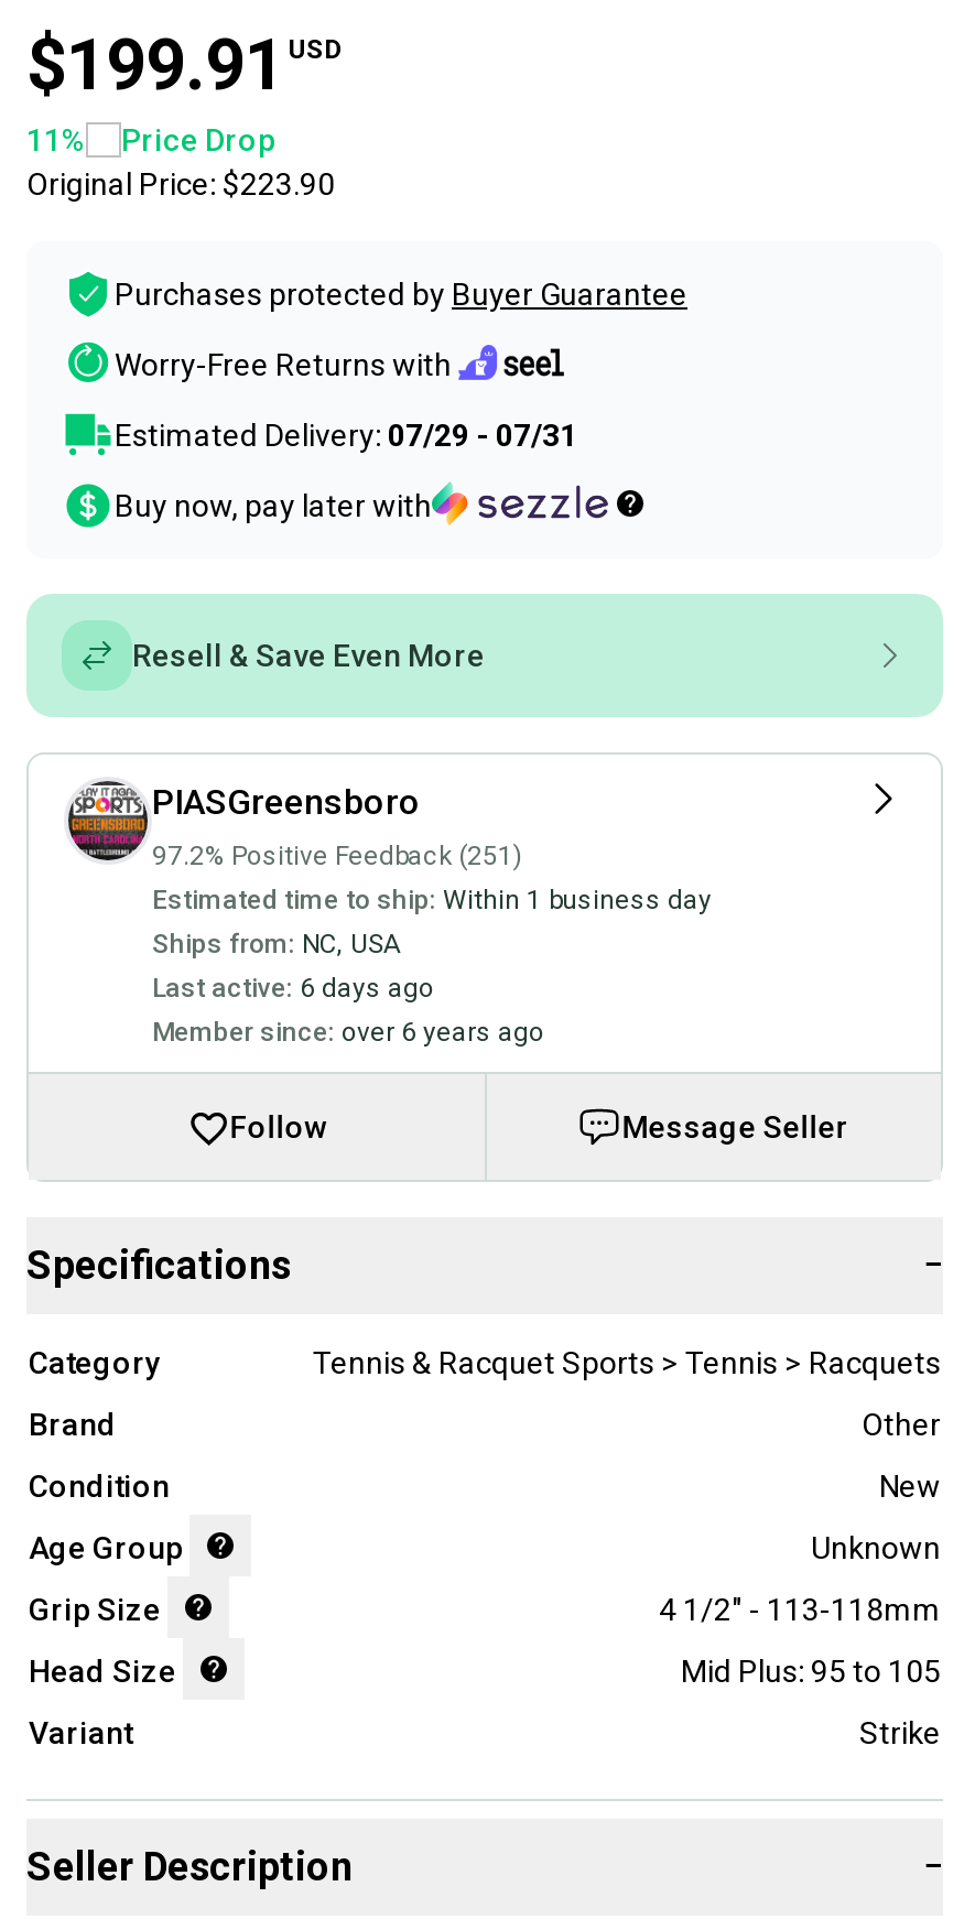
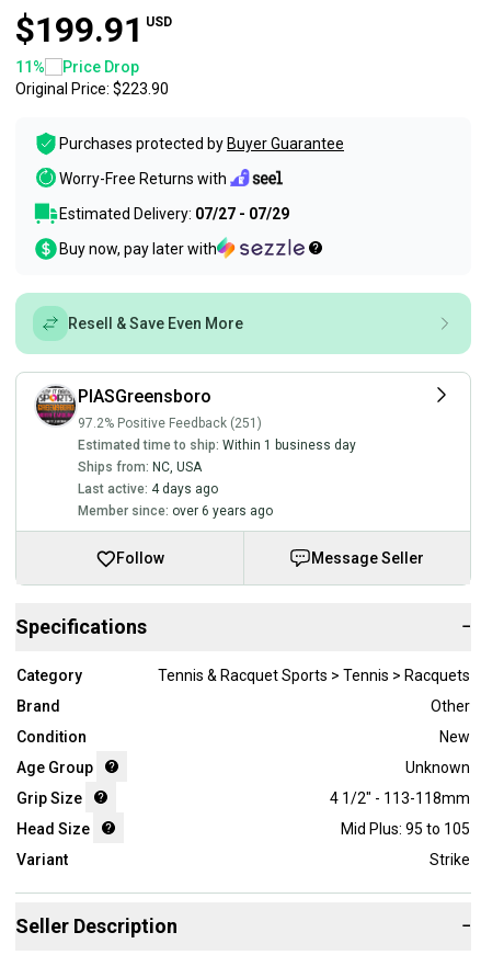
- Estimated Delivery: 07/29 - 07/31
+ Estimated Delivery: 07/27 - 07/29

- Last active: 6 days ago
+ Last active: 4 days ago
